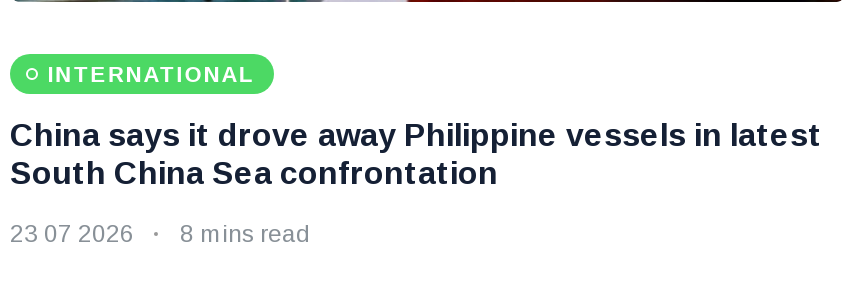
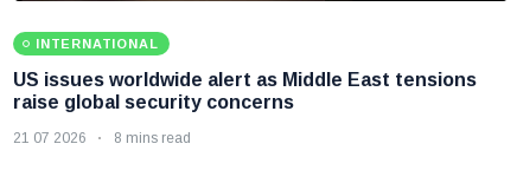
- China says it drove away Philippine vessels in latest
- South China Sea confrontation
+ US issues worldwide alert as Middle East tensions
+ raise global security concerns

- 23 07 2026 8 mins read
+ 21 07 2026 8 mins read
